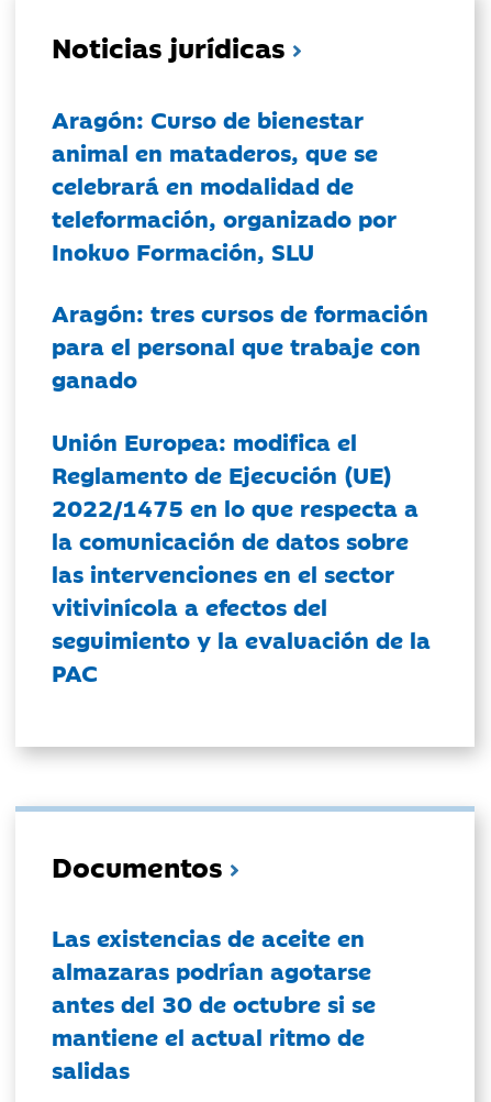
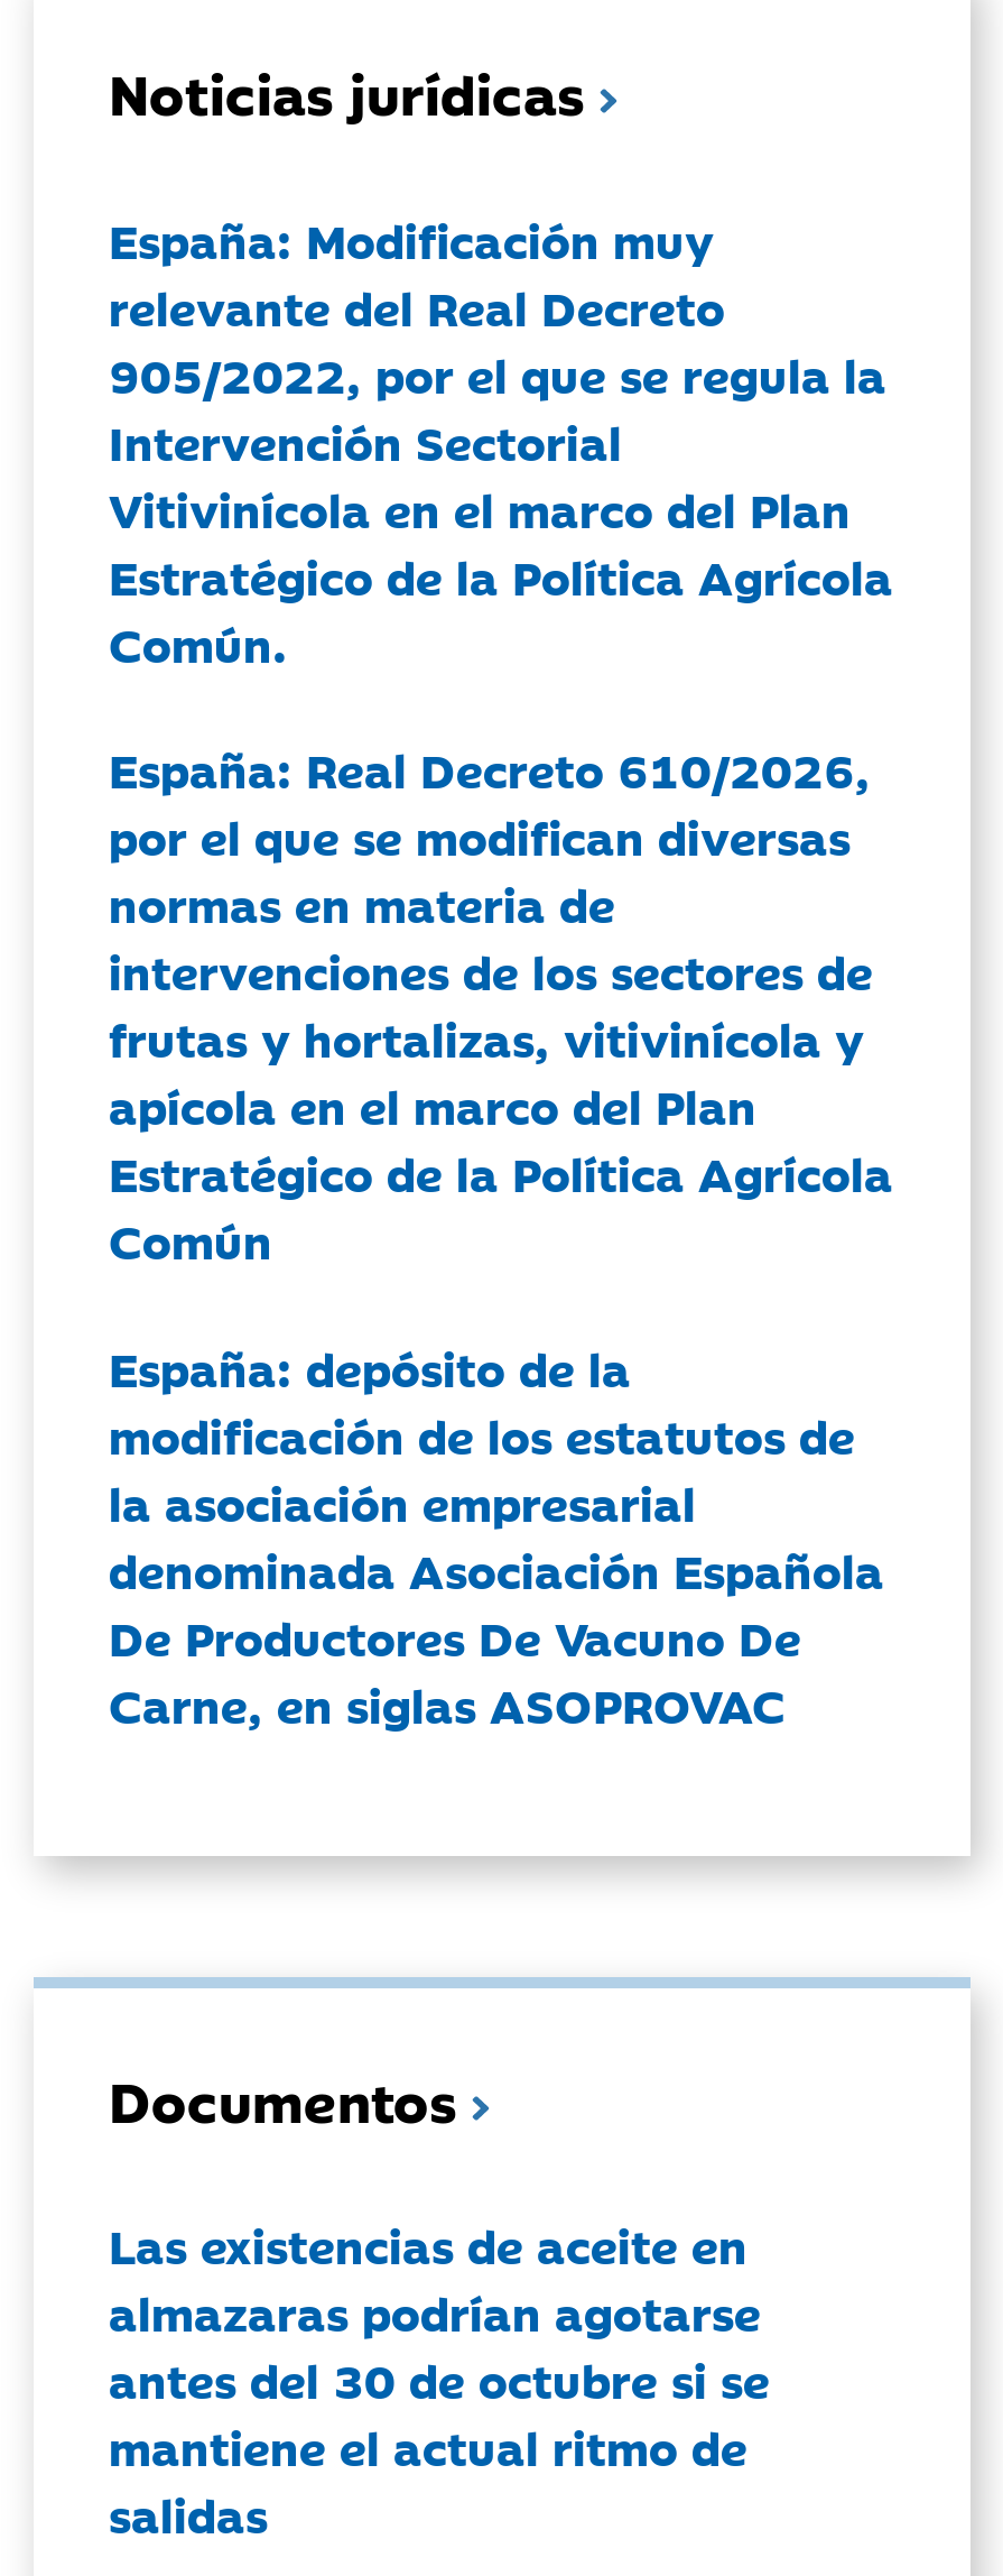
- Aragón: Curso de bienestar
- animal en mataderos, que se
- celebrará en modalidad de
- teleformación, organizado por
- Inokuo Formación, SLU
+ España: Modificación muy
+ relevante del Real Decreto
+ 905/2022, por el que se regula la
+ Intervención Sectorial
+ Vitivinícola en el marco del Plan
+ Estratégico de la Política Agrícola
+ Común.

- Aragón: tres cursos de formación
- para el personal que trabaje con
- ganado
+ España: Real Decreto 610/2026,
+ por el que se modifican diversas
+ normas en materia de
+ intervenciones de los sectores de
+ frutas y hortalizas, vitivinícola y
+ apícola en el marco del Plan
+ Estratégico de la Política Agrícola
+ Común

- Unión Europea: modifica el
- Reglamento de Ejecución (UE)
- 2022/1475 en lo que respecta a
- la comunicación de datos sobre
- las intervenciones en el sector
- vitivinícola a efectos del
- seguimiento y la evaluación de la
- PAC
+ España: depósito de la
+ modificación de los estatutos de
+ la asociación empresarial
+ denominada Asociación Española
+ De Productores De Vacuno De
+ Carne, en siglas ASOPROVAC
